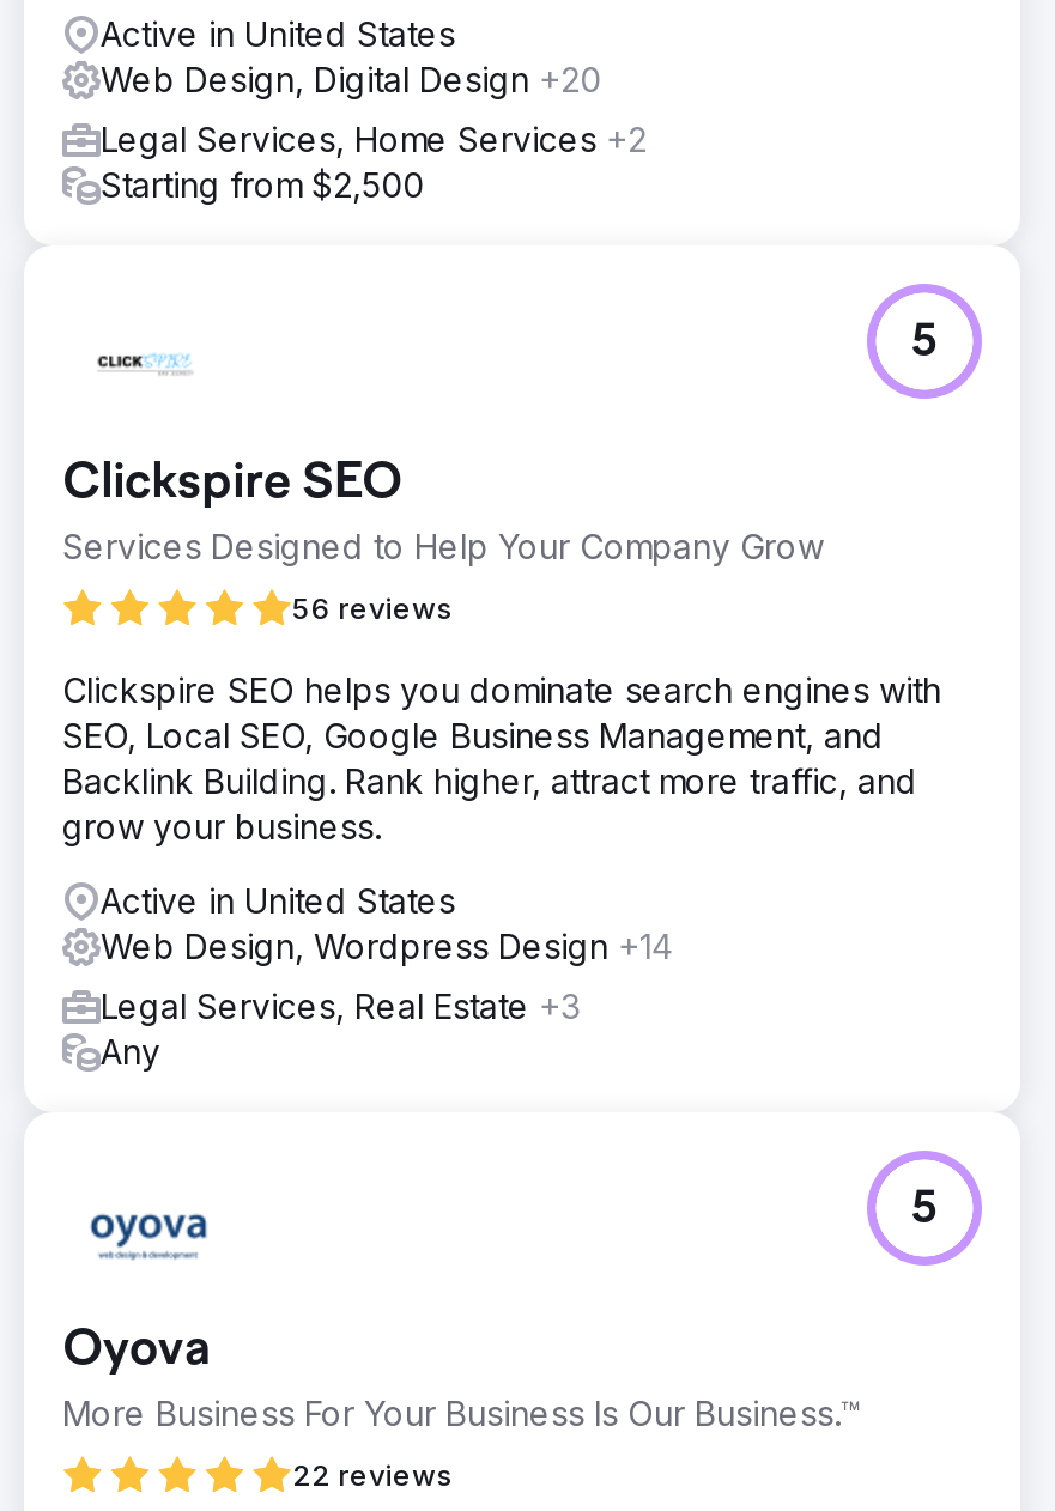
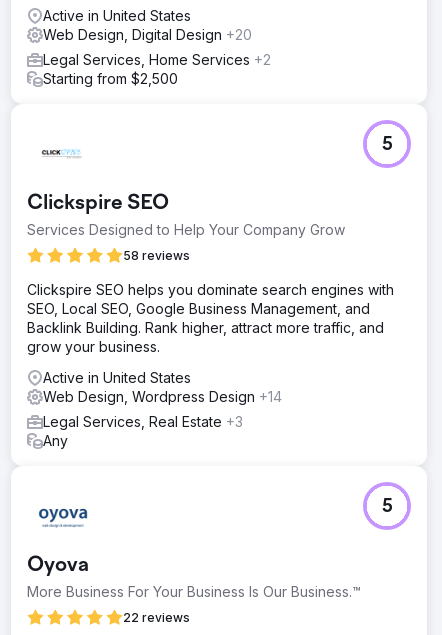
- 56 reviews
+ 58 reviews
